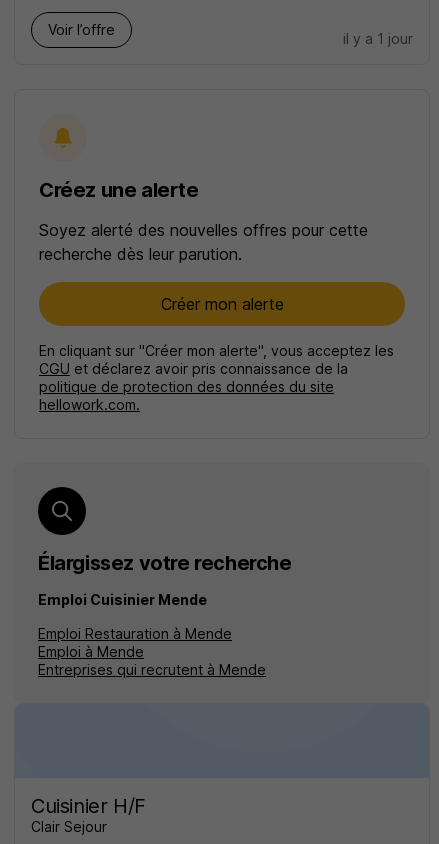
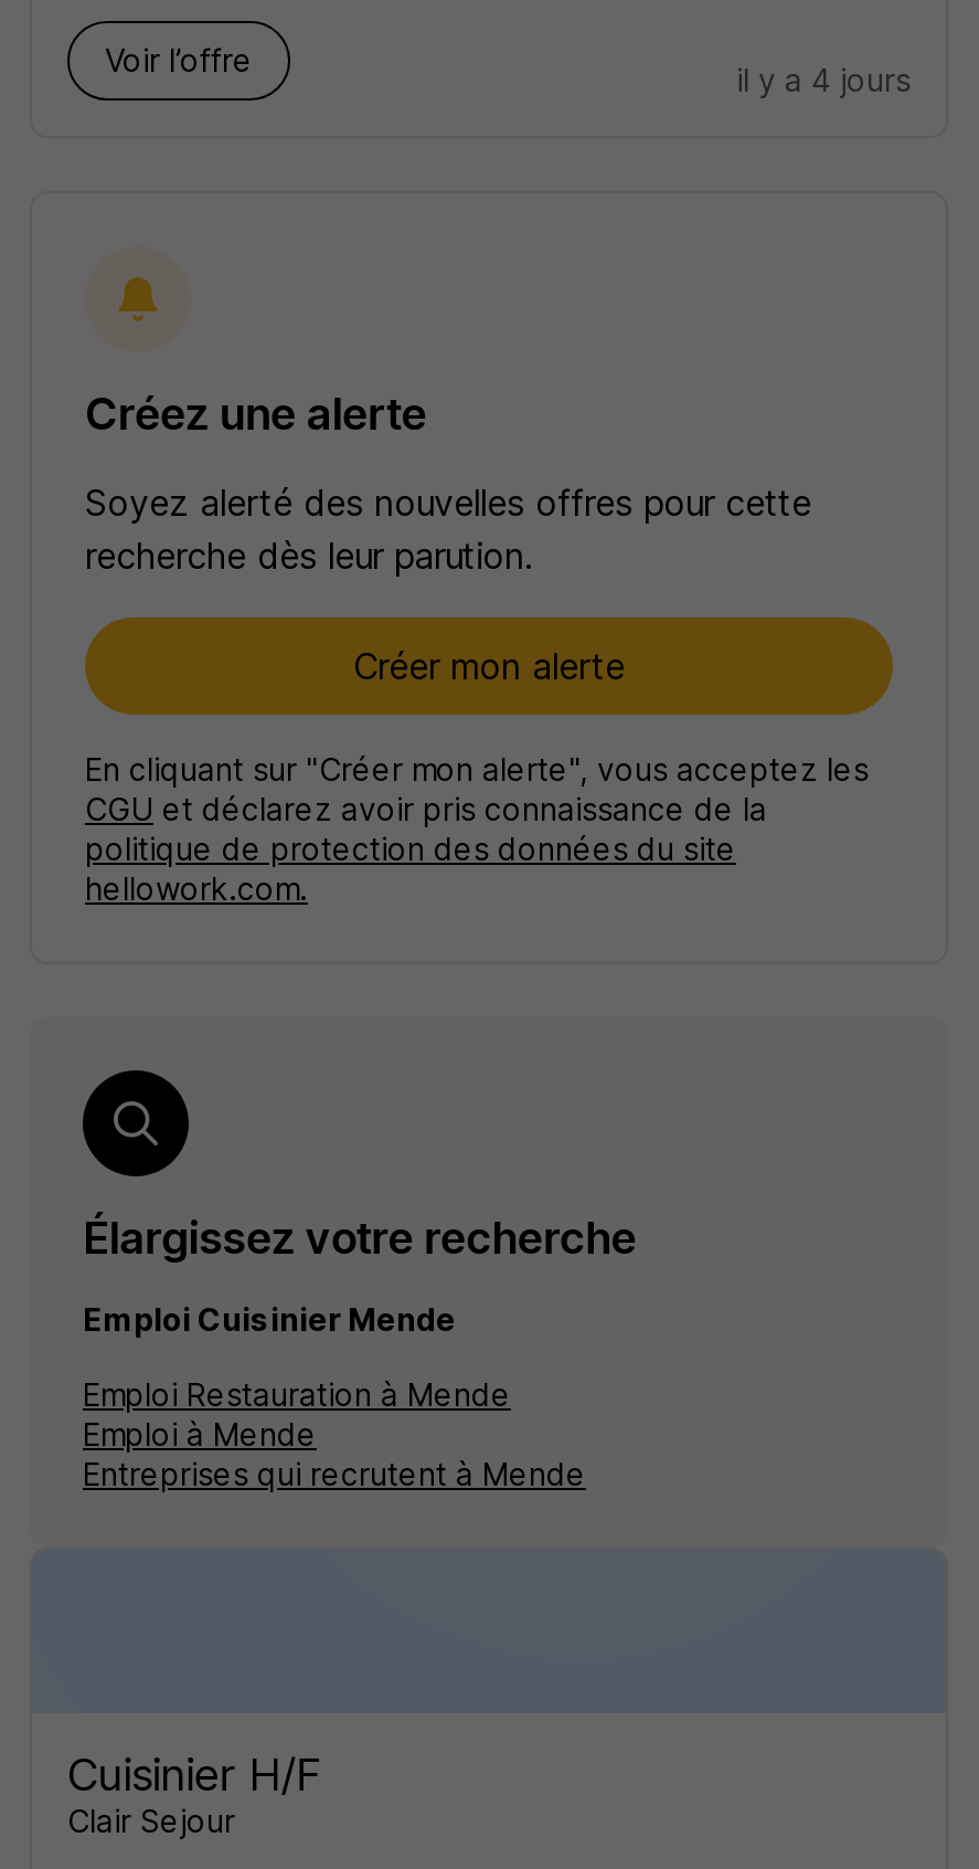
- il y a 1 jour
+ il y a 4 jours
